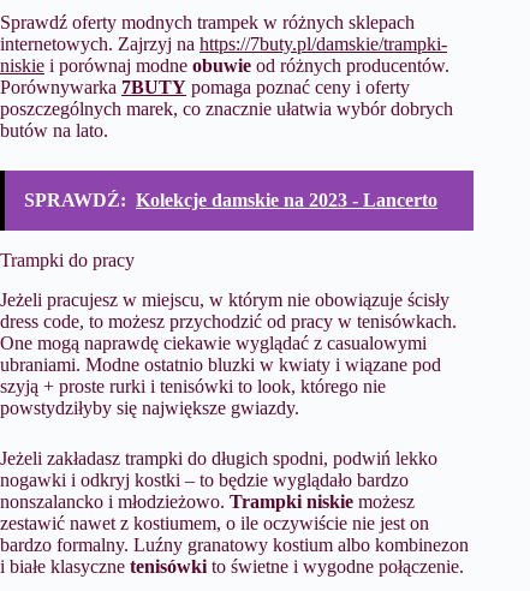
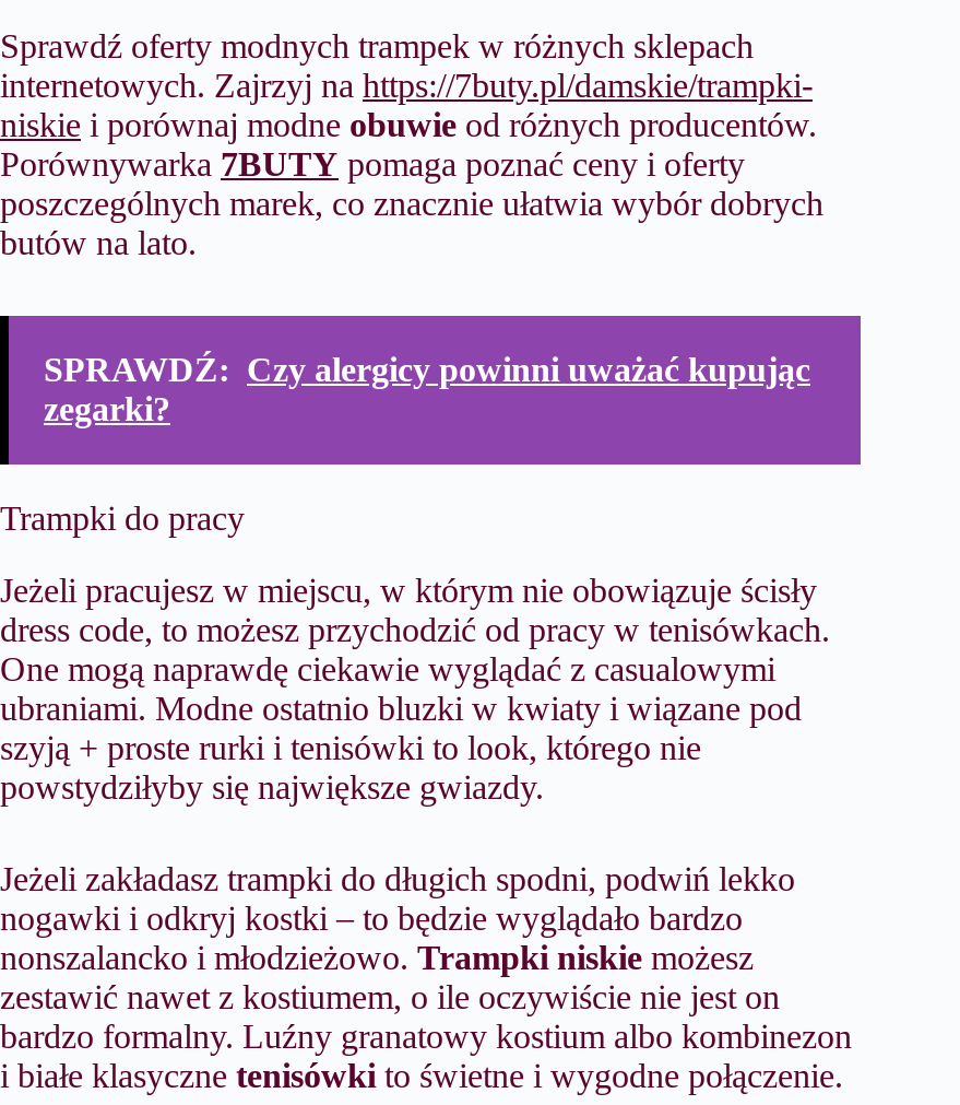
- SPRAWDŹ: Kolekcje damskie na 2023 - Lancerto
+ SPRAWDŹ: Czy alergicy powinni uważać kupując
+ zegarki?
